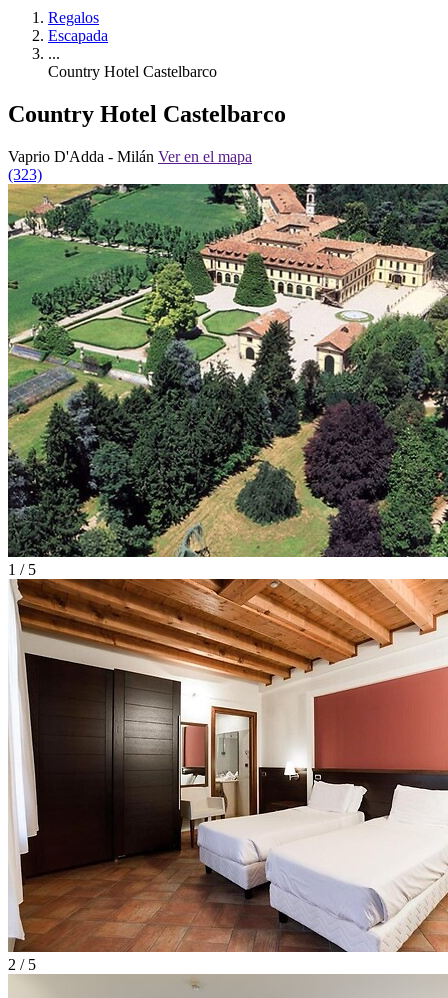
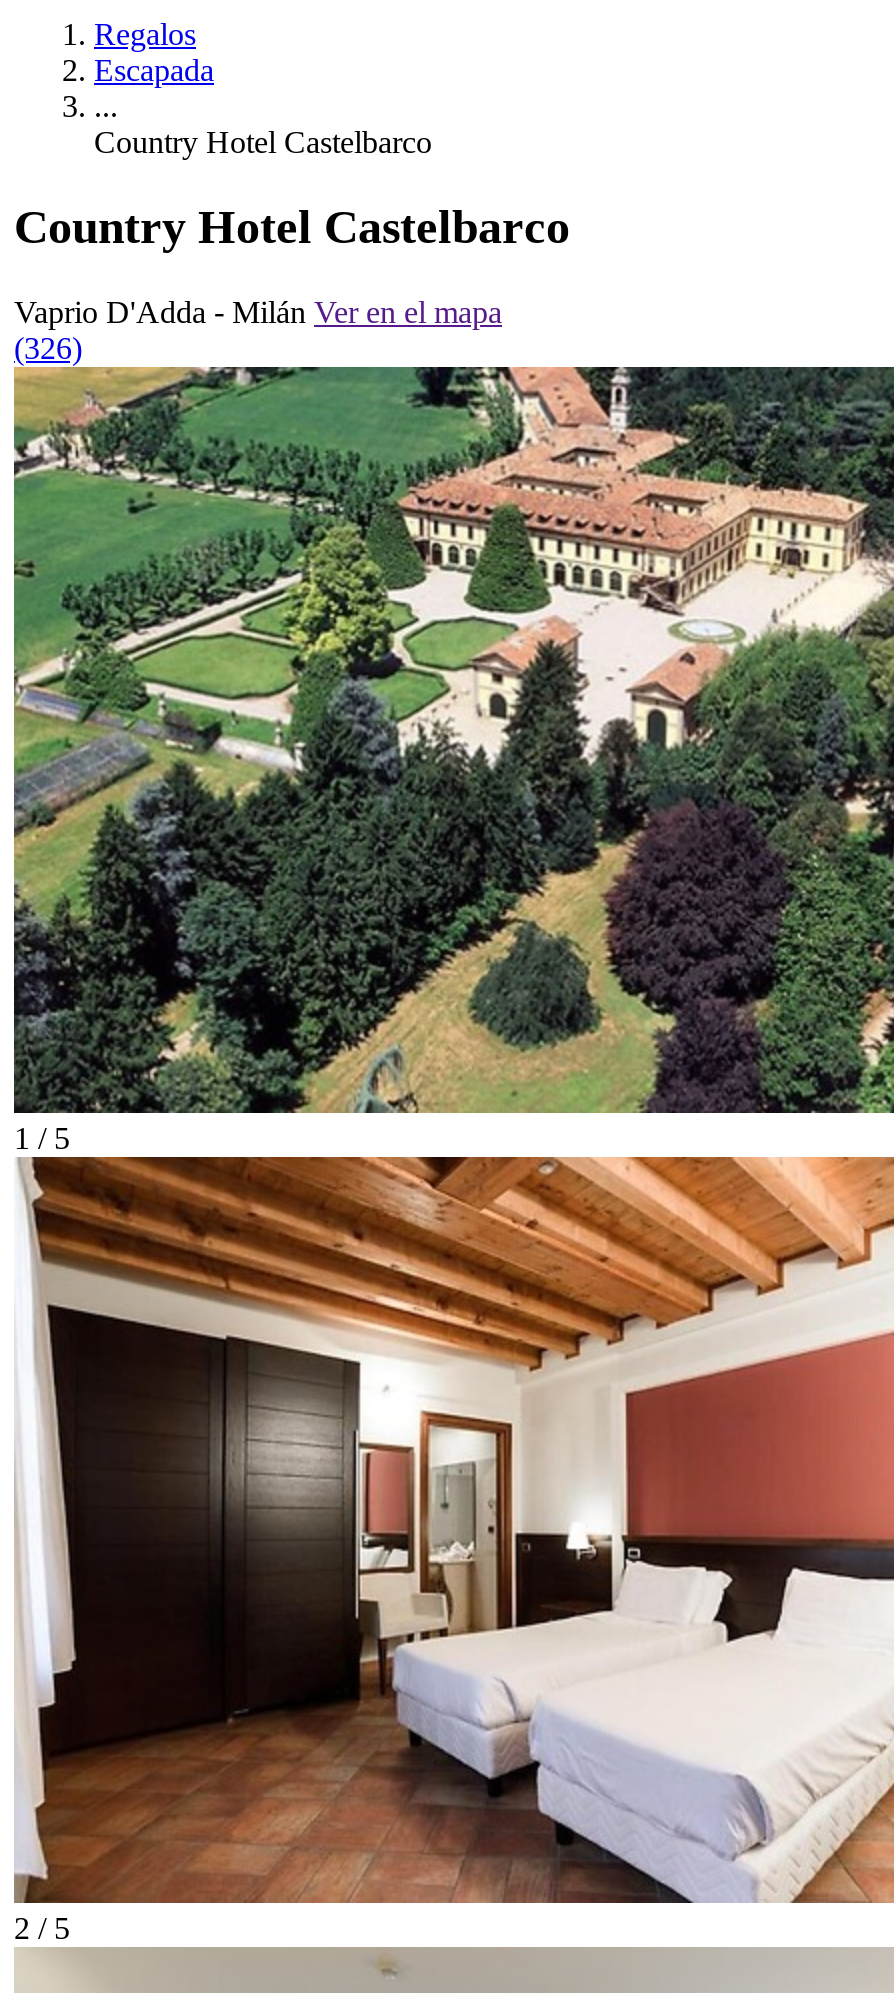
- (323)
+ (326)
